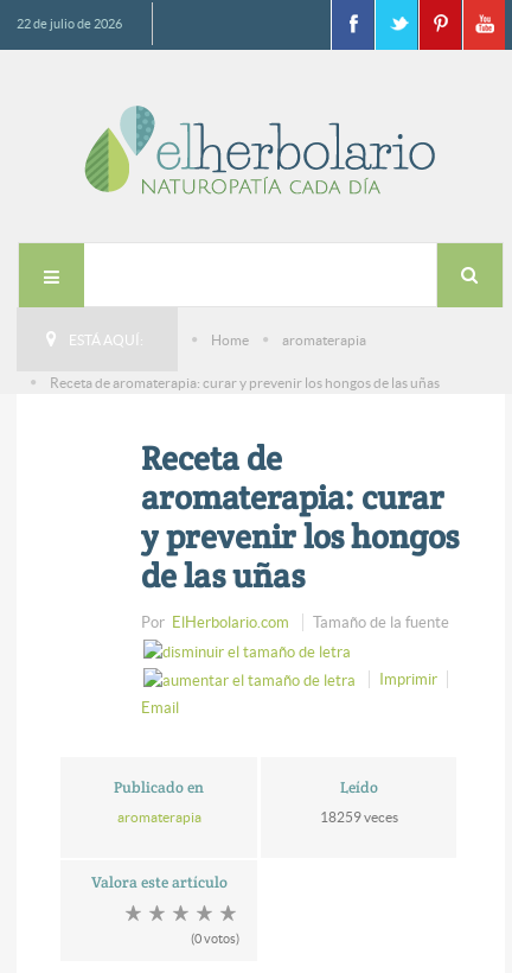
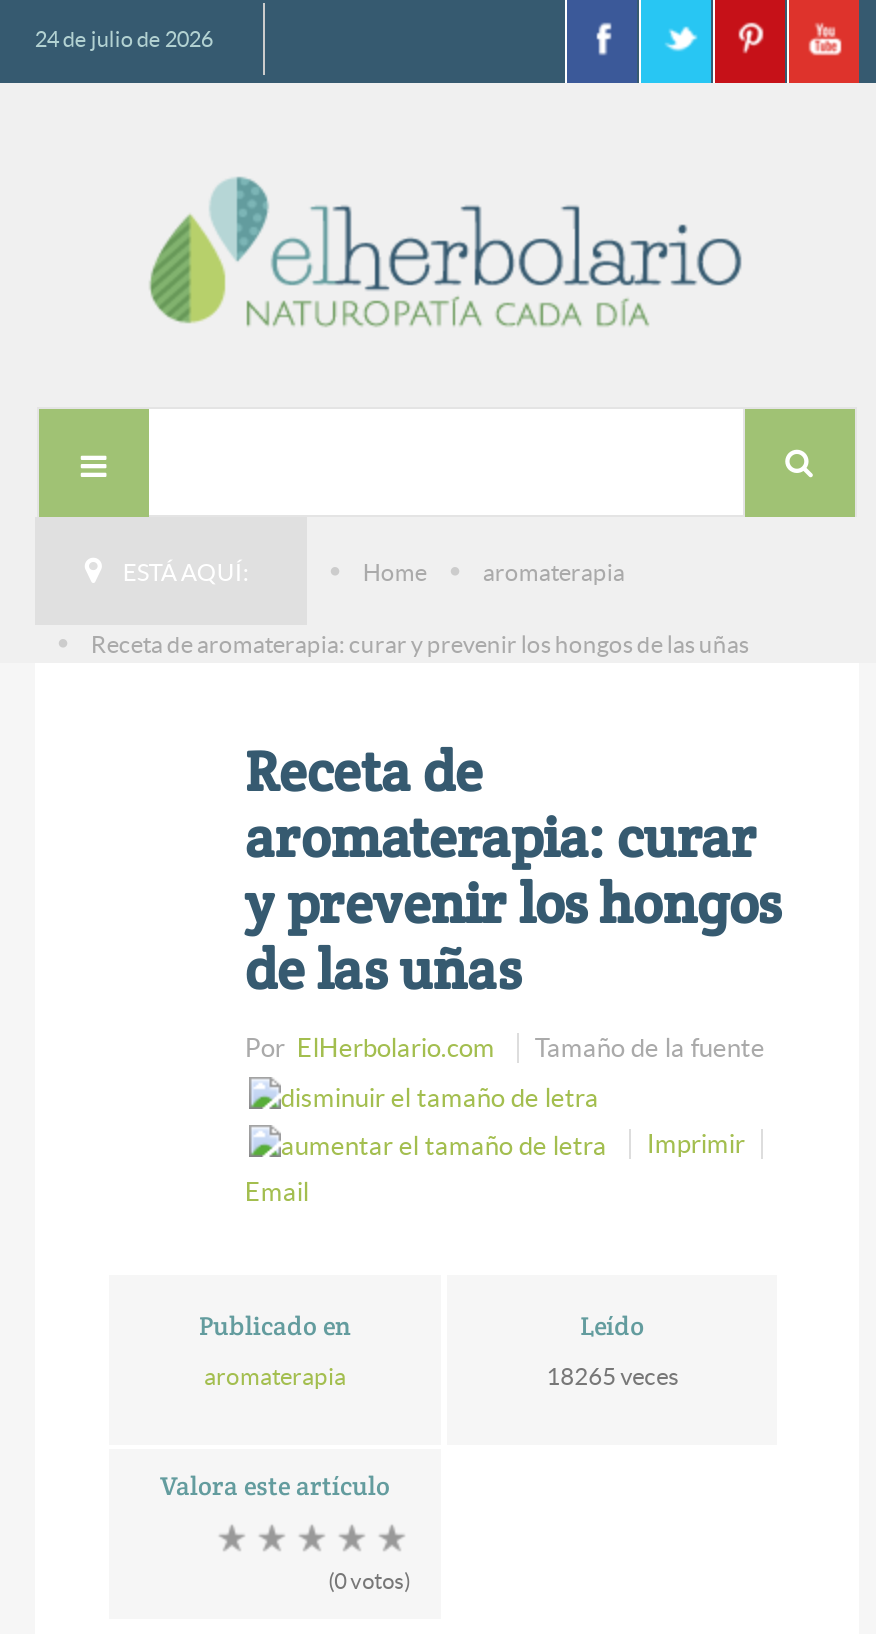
- 22 de julio de 2026
+ 24 de julio de 2026

- 18259 veces
+ 18265 veces
